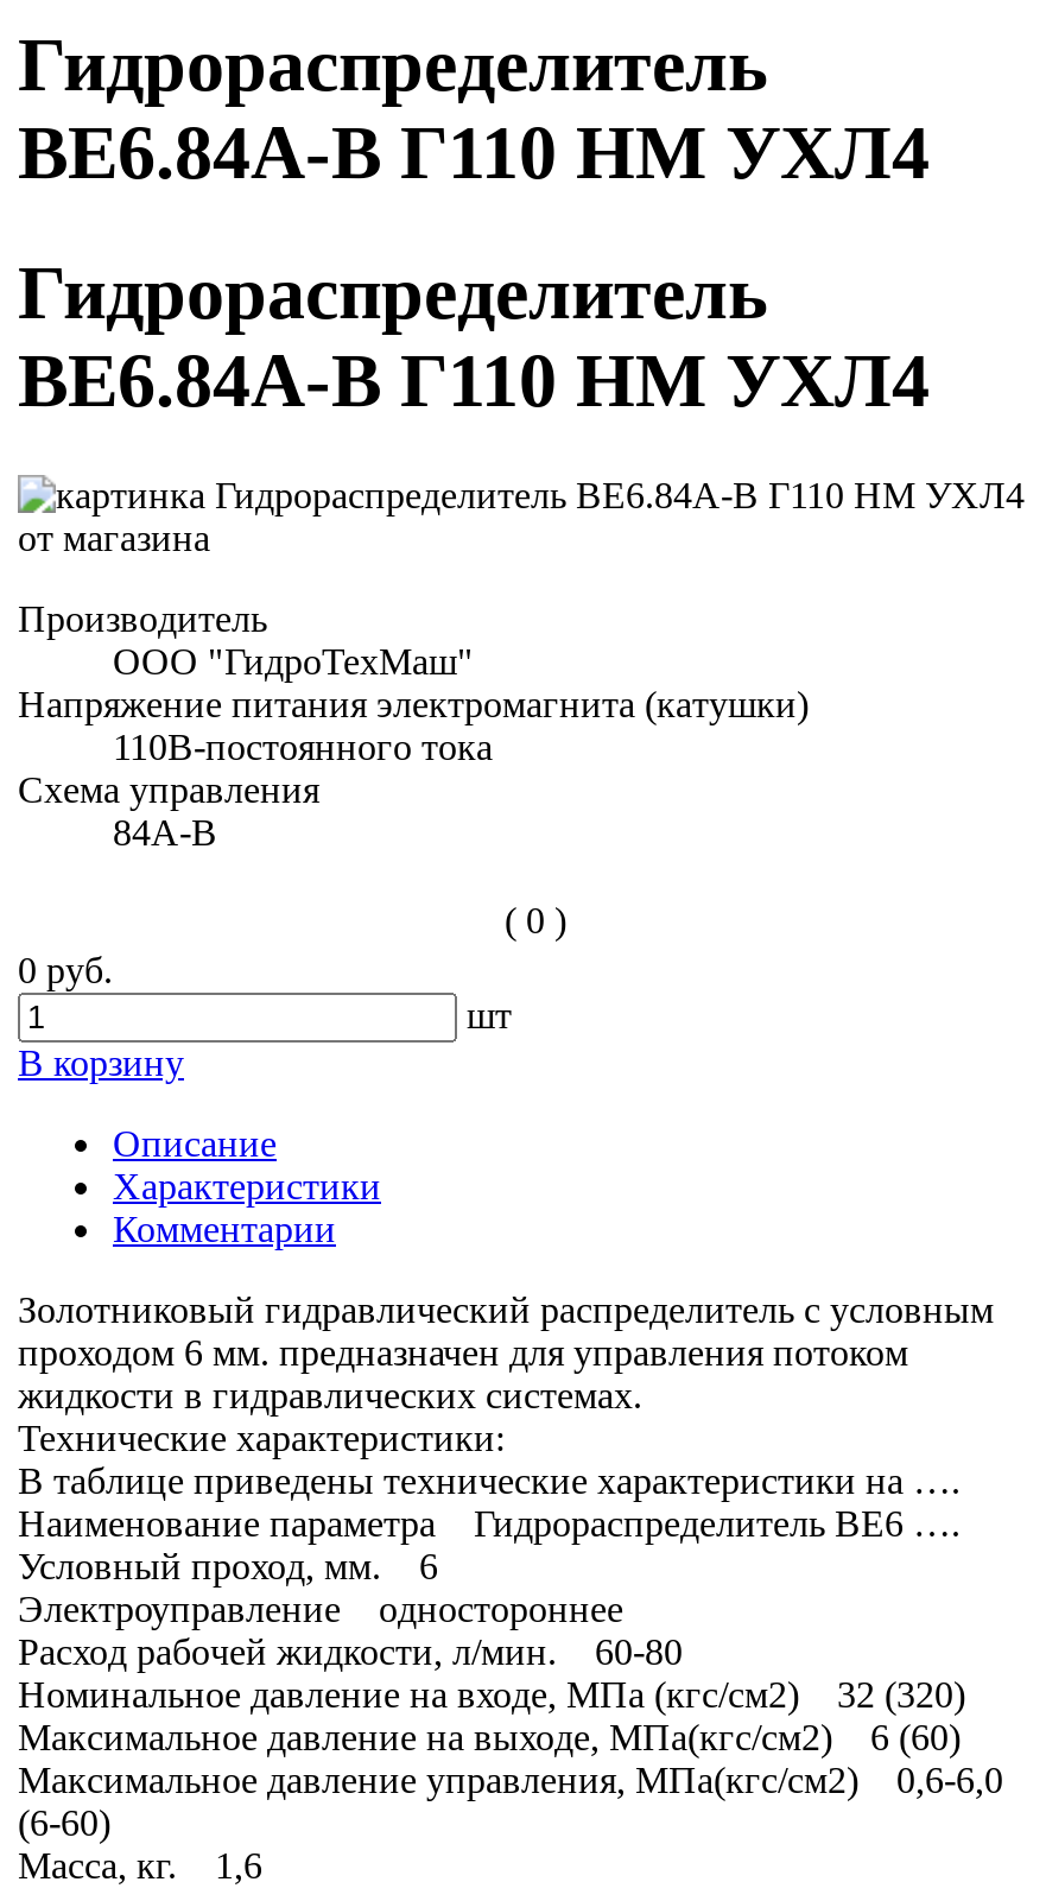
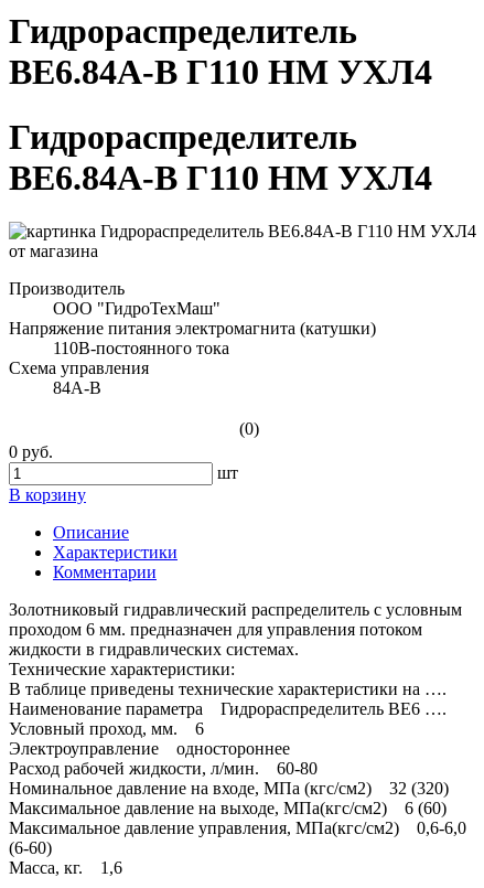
- ( 0 )
+ (0)
